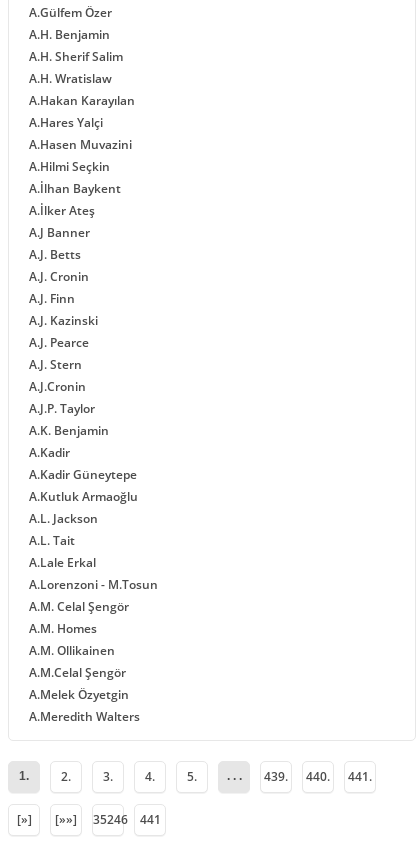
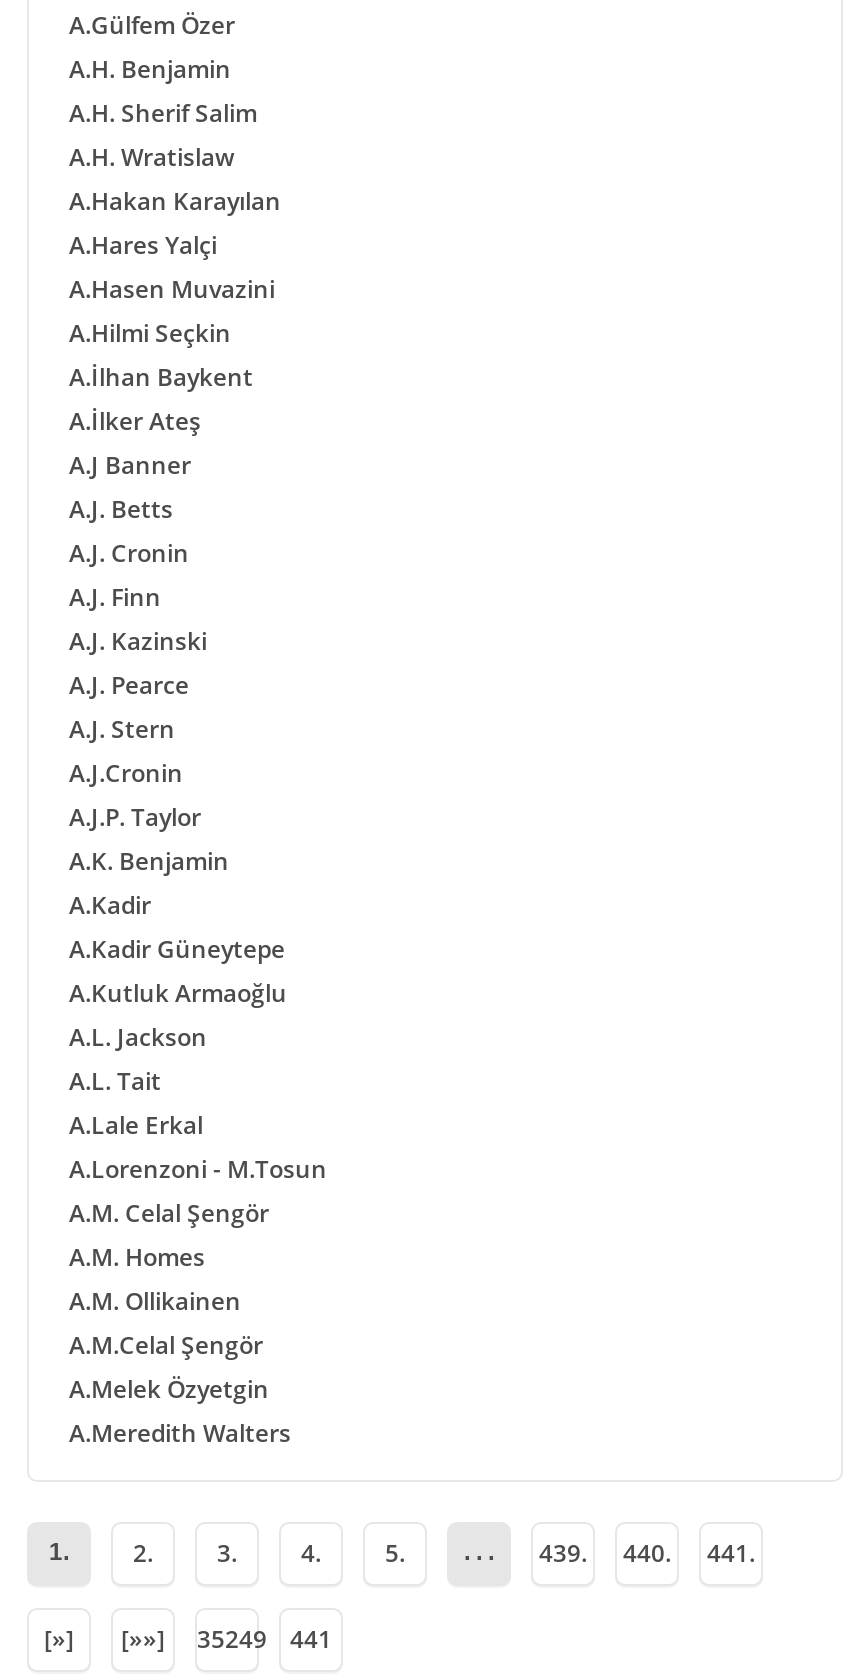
- 35246
+ 35249
